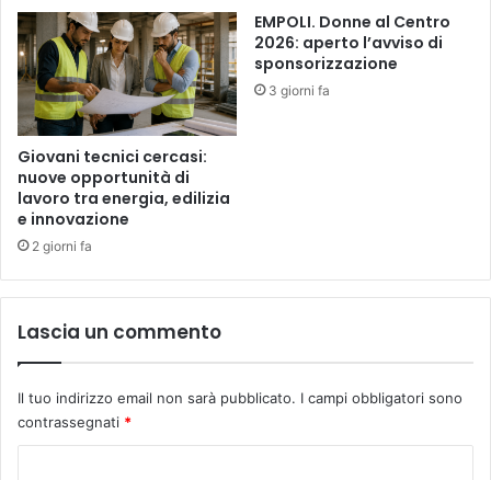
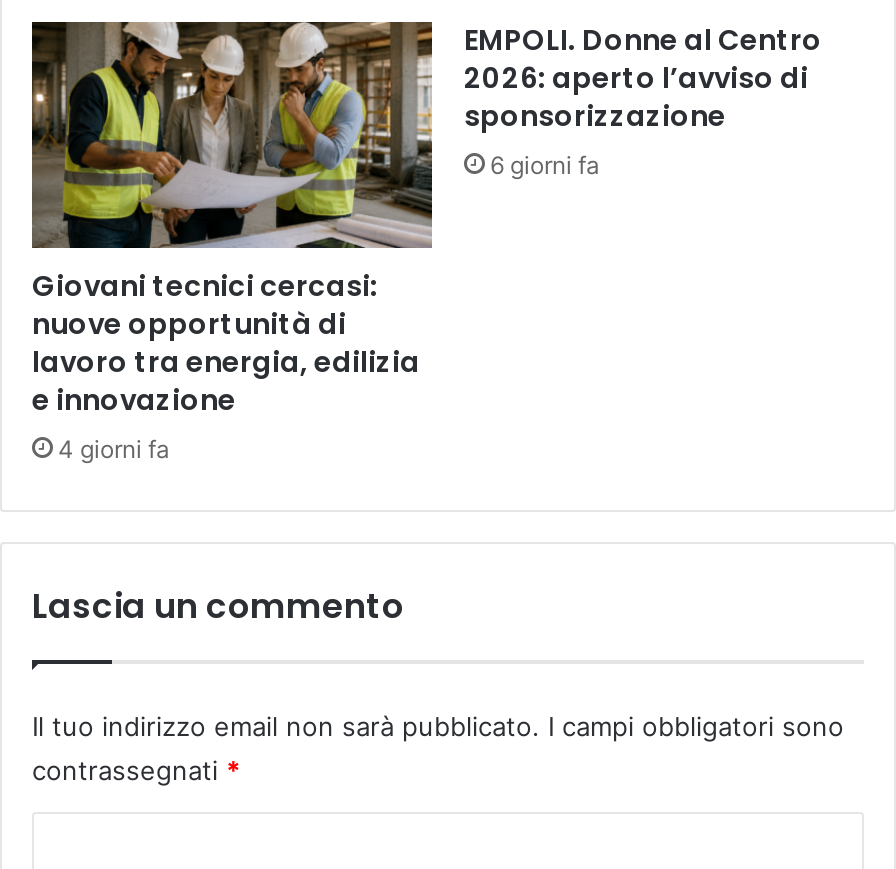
- 3 giorni fa
+ 6 giorni fa

- 2 giorni fa
+ 4 giorni fa
